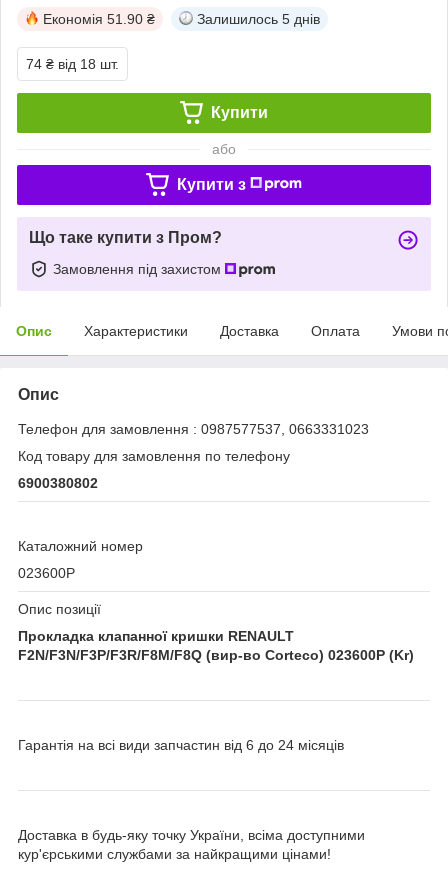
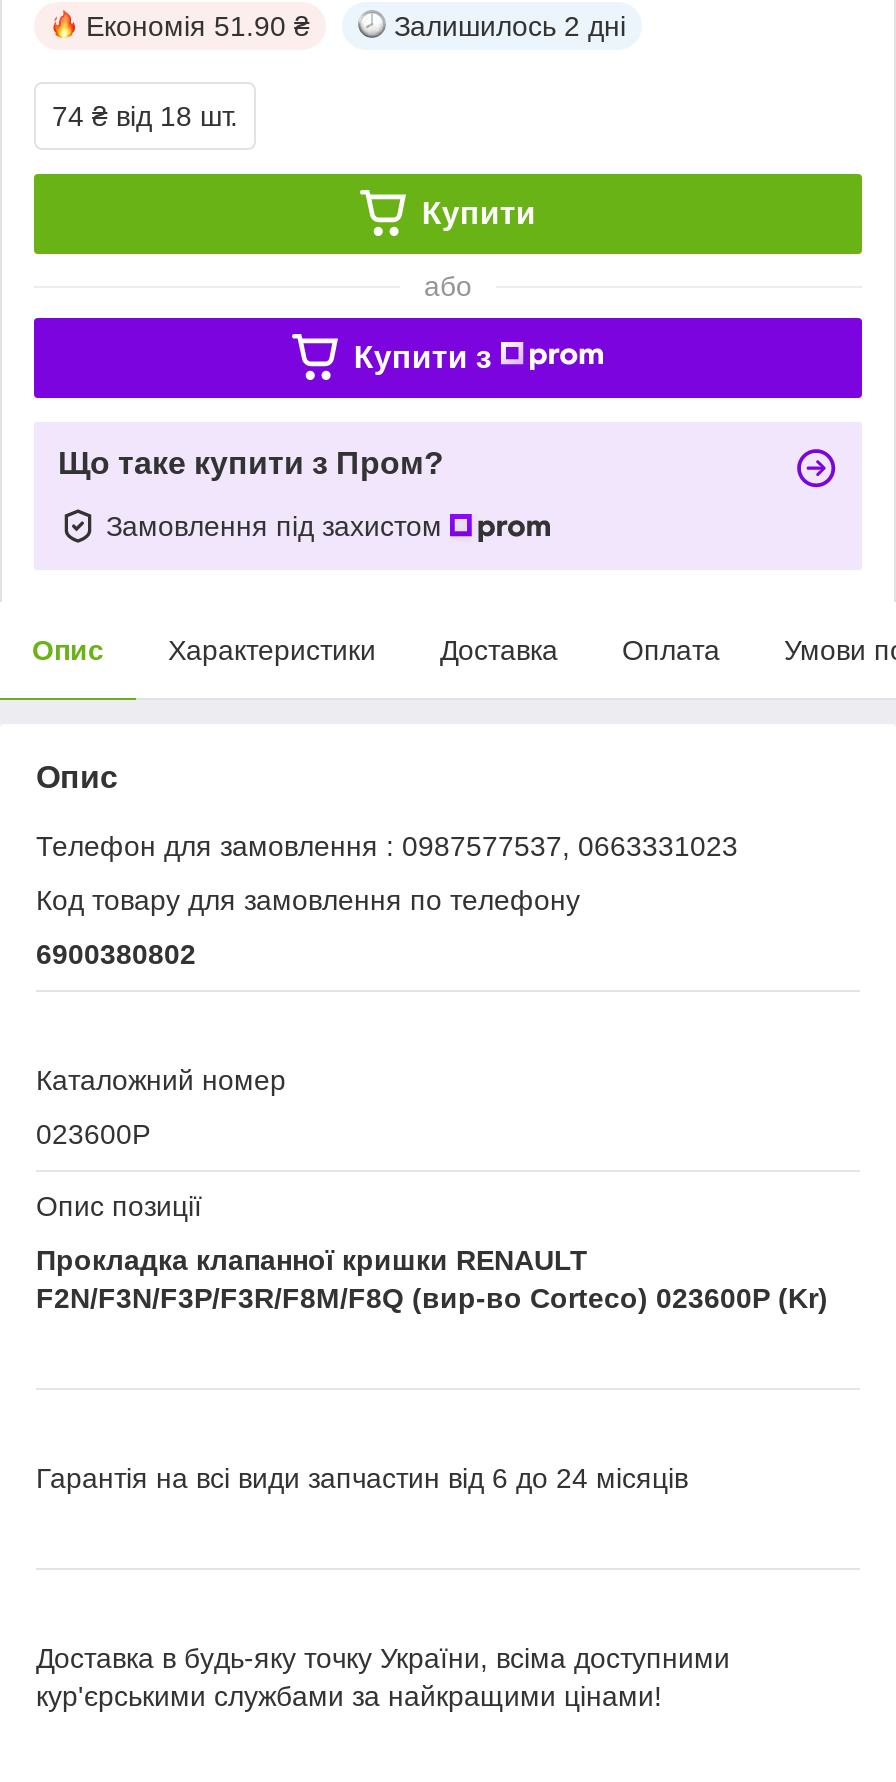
- Залишилось 5 днів
+ Залишилось 2 дні
